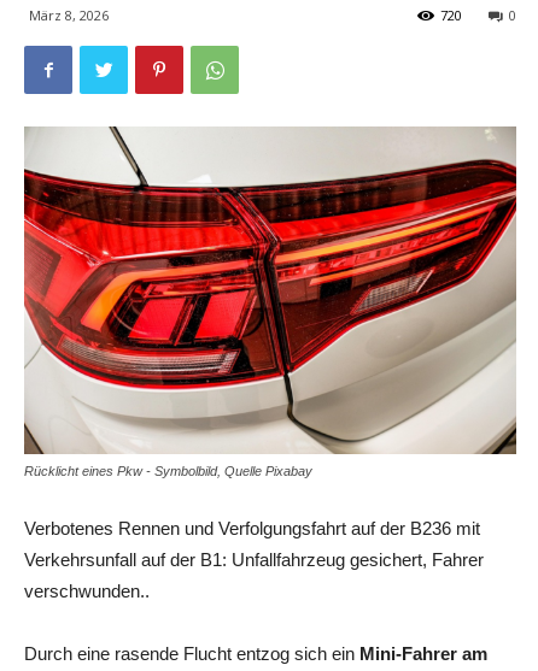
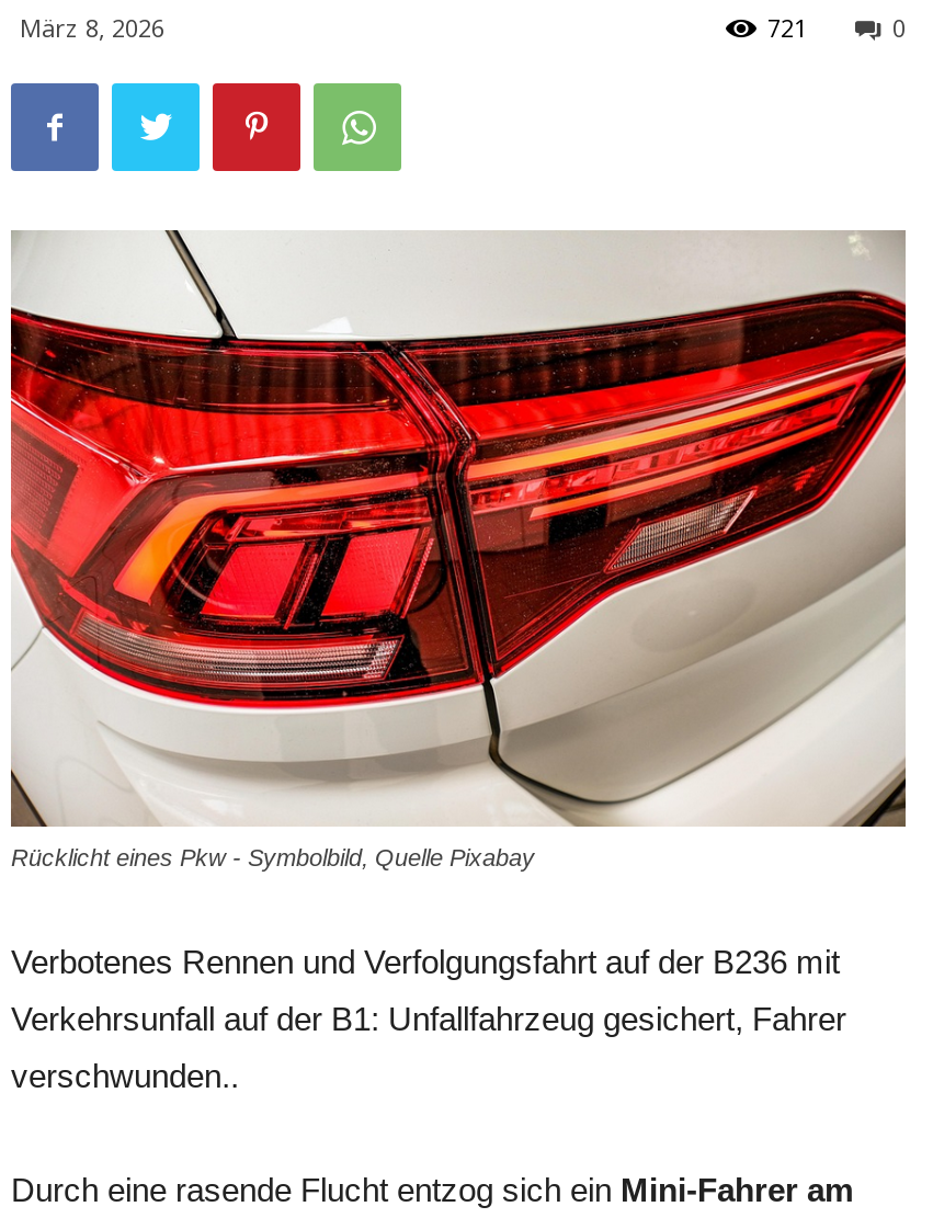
- 720
+ 721
